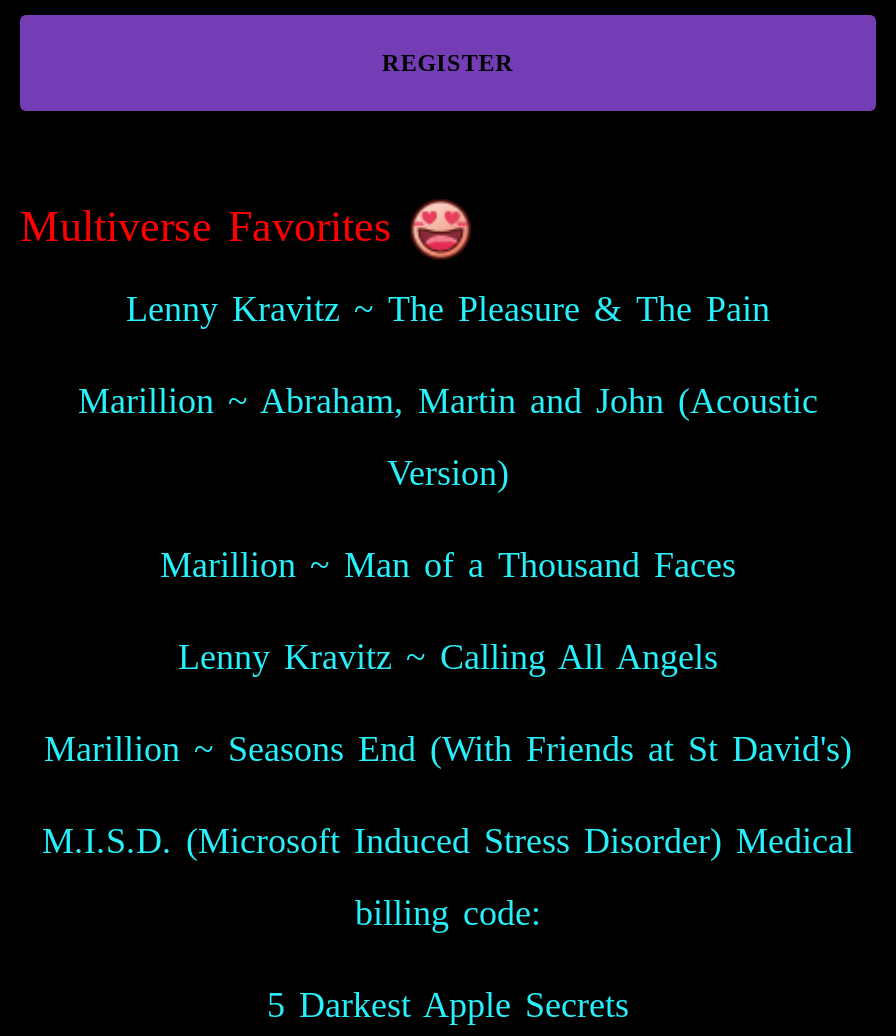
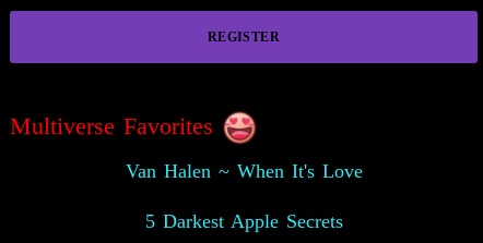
- Lenny Kravitz ~ The Pleasure & The Pain
- Marillion ~ Abraham, Martin and John (Acoustic
- Version)
- Marillion ~ Man of a Thousand Faces
- Lenny Kravitz ~ Calling All Angels
- Marillion ~ Seasons End (With Friends at St David's)
- M.I.S.D. (Microsoft Induced Stress Disorder) Medical
- billing code:
+ Van Halen ~ When It's Love
